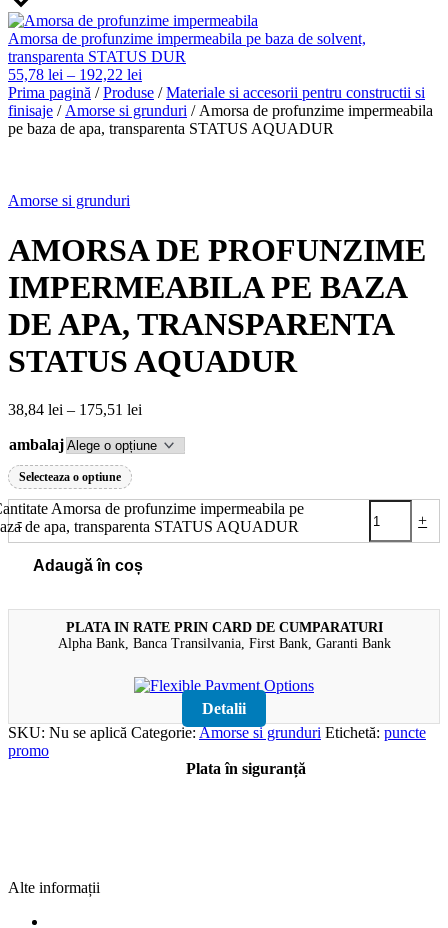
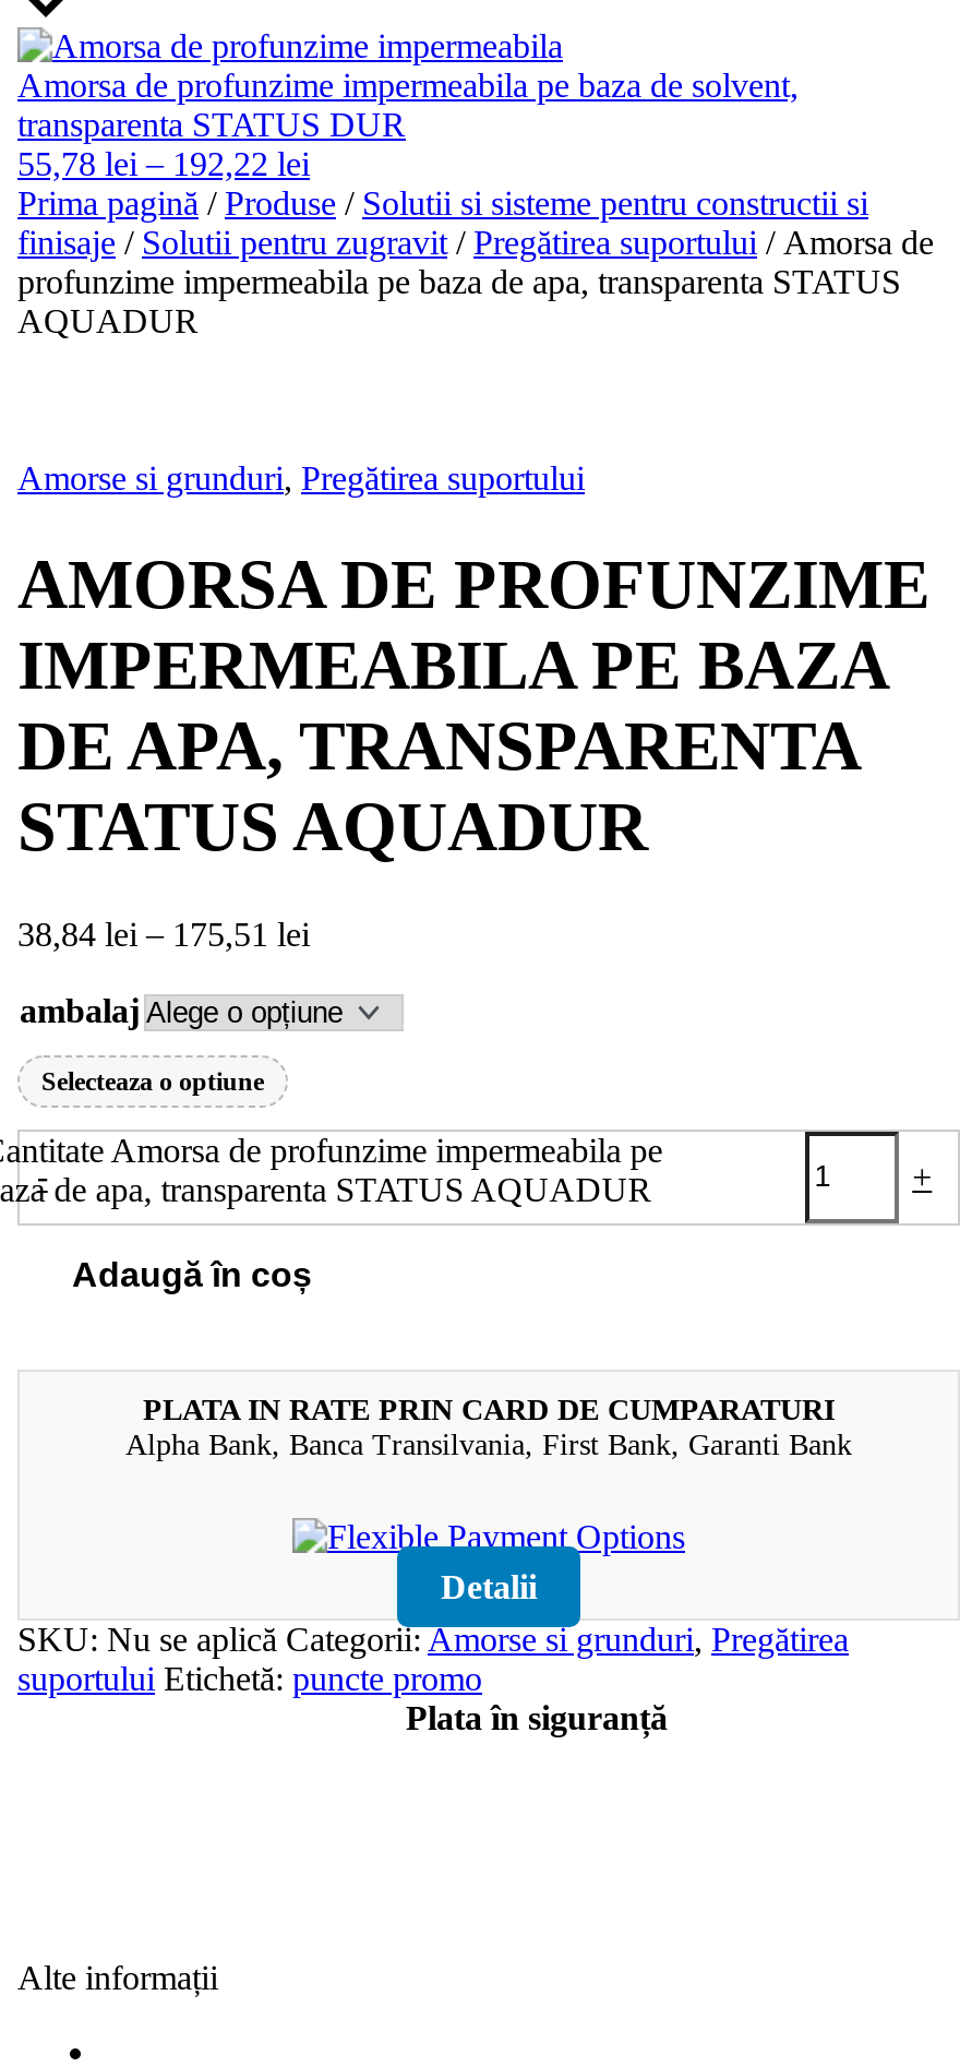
- Prima pagină / Produse / Materiale si accesorii pentru constructii si
- finisaje / Amorse si grunduri / Amorsa de profunzime impermeabila
- pe baza de apa, transparenta STATUS AQUADUR
+ Prima pagină / Produse / Solutii si sisteme pentru constructii si
+ finisaje / Solutii pentru zugravit / Pregătirea suportului / Amorsa de
+ profunzime impermeabila pe baza de apa, transparenta STATUS
+ AQUADUR

- Amorse si grunduri
+ Amorse si grunduri, Pregătirea suportului

- SKU: Nu se aplică Categorie:Amorse si grunduri Etichetă: puncte
- promo
+ SKU: Nu se aplică Categorii:Amorse si grunduri, Pregătirea
+ suportului Etichetă: puncte promo
